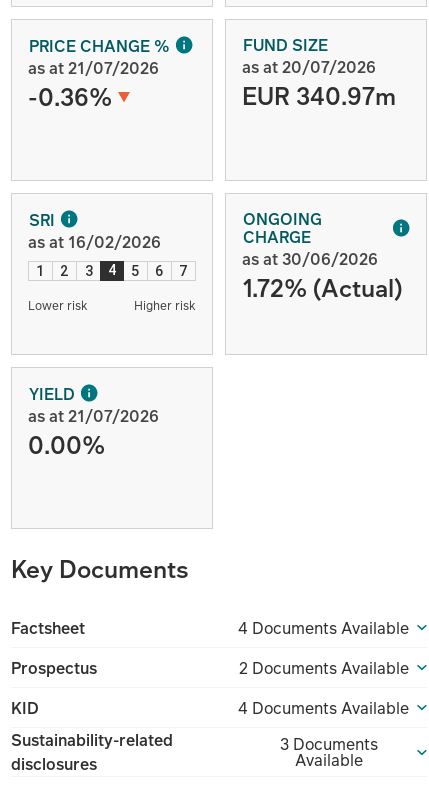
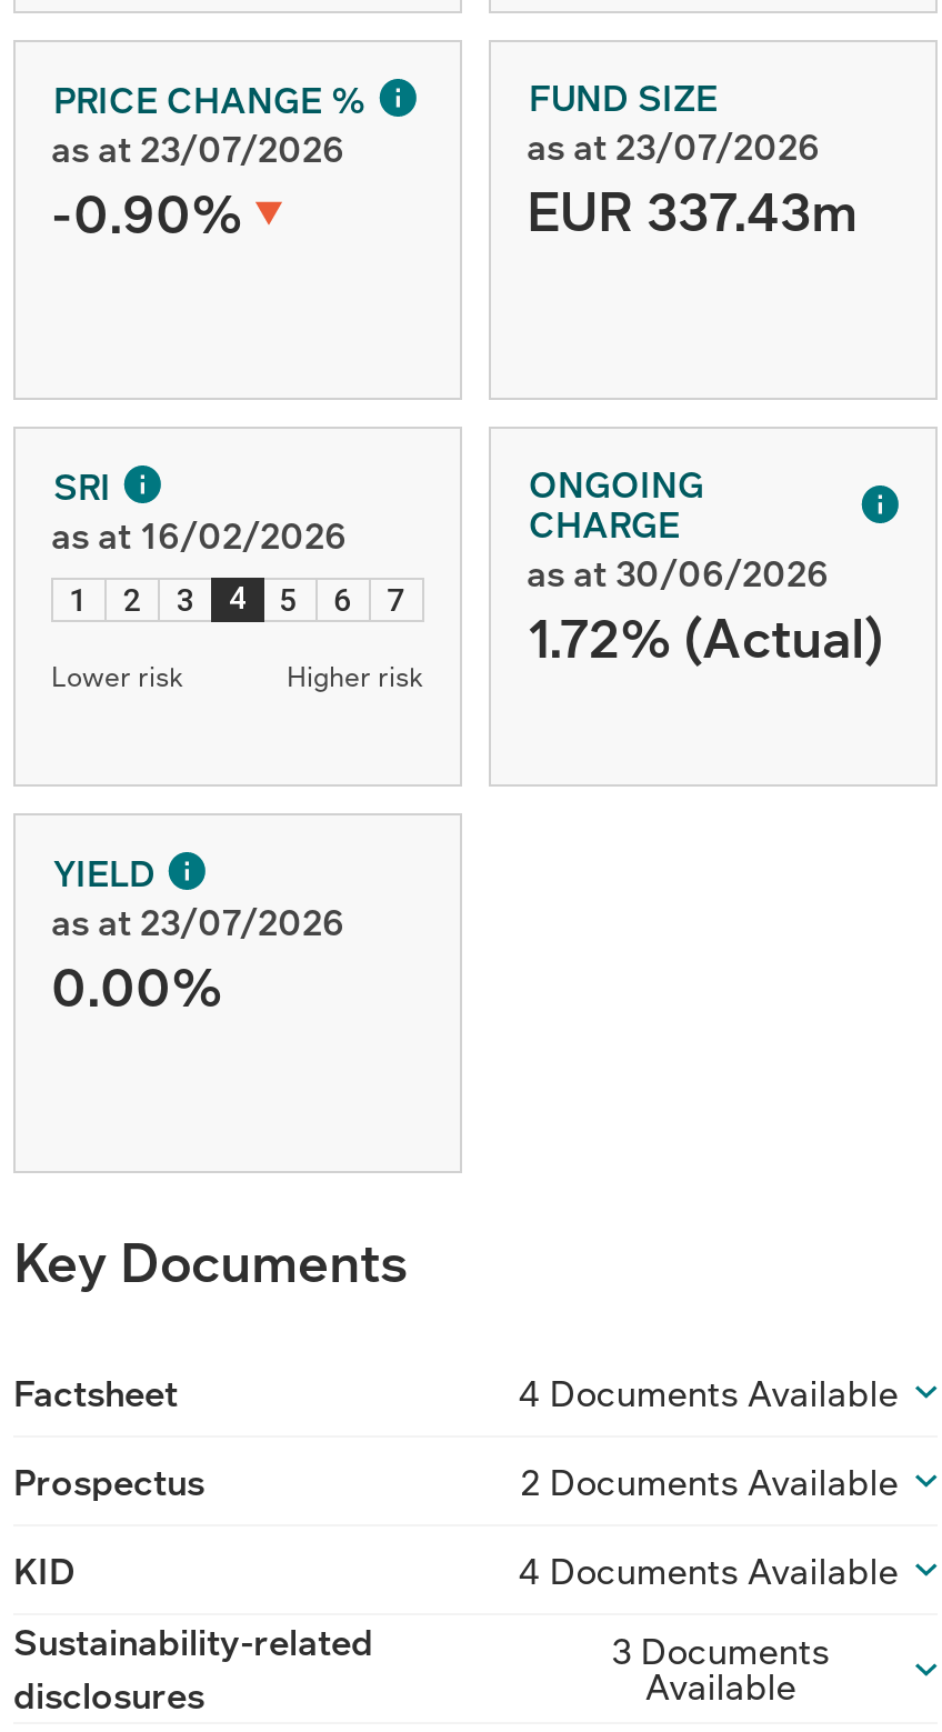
- as at 21/07/2026
+ as at 23/07/2026

- as at 20/07/2026
+ as at 23/07/2026

- -0.36%
+ -0.90%

- EUR 340.97m
+ EUR 337.43m

- as at 21/07/2026
+ as at 23/07/2026
